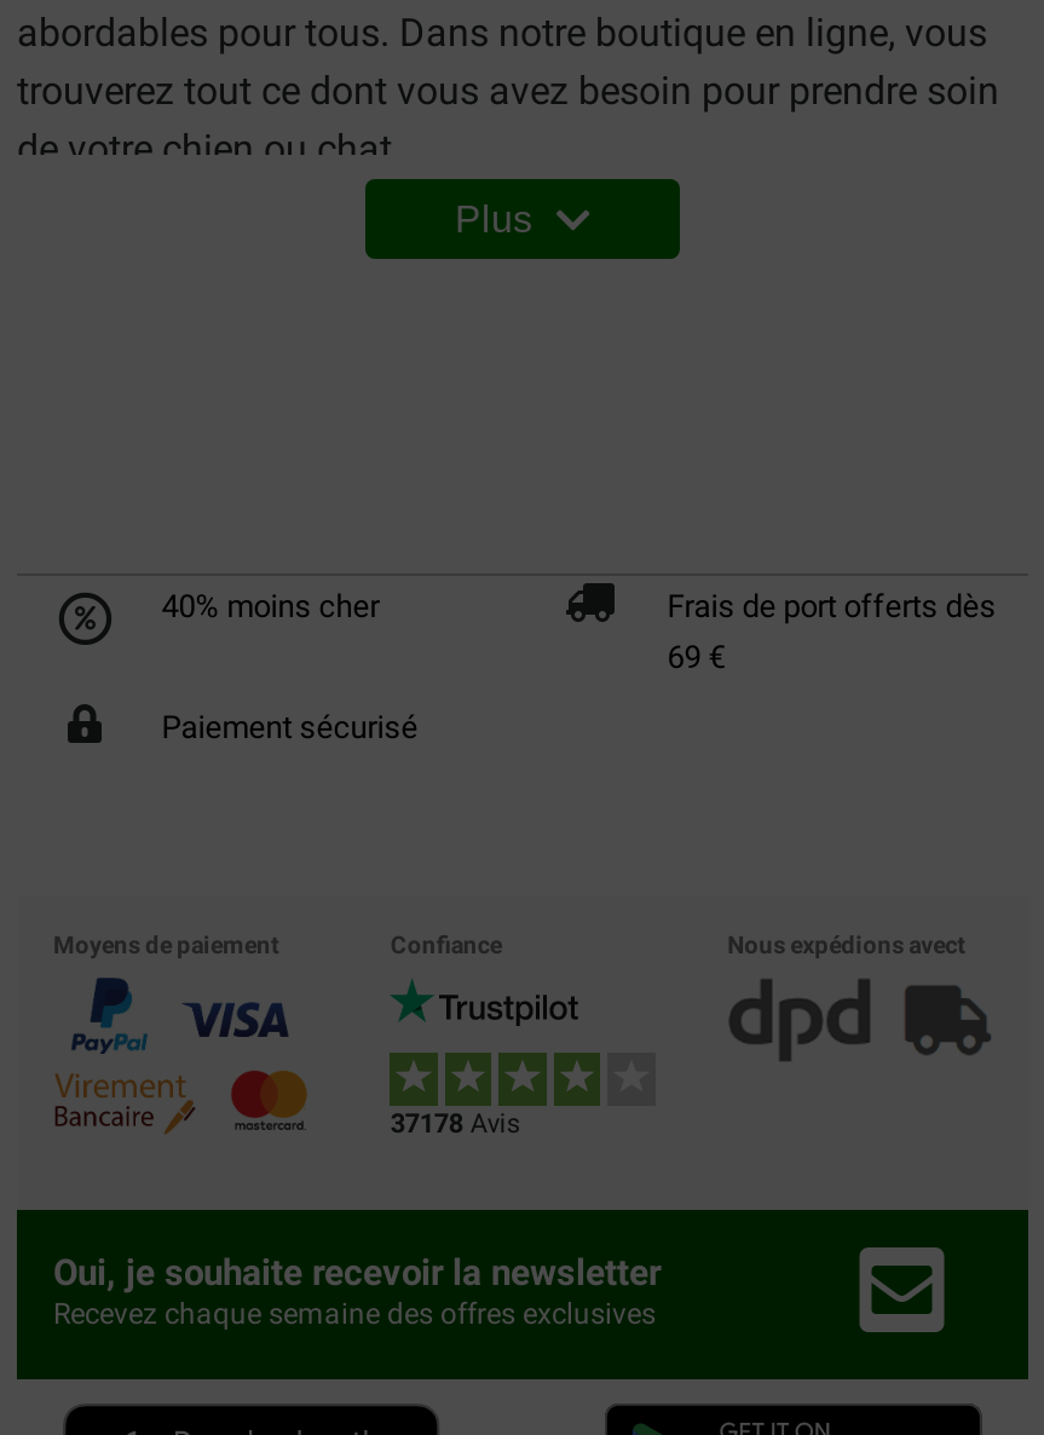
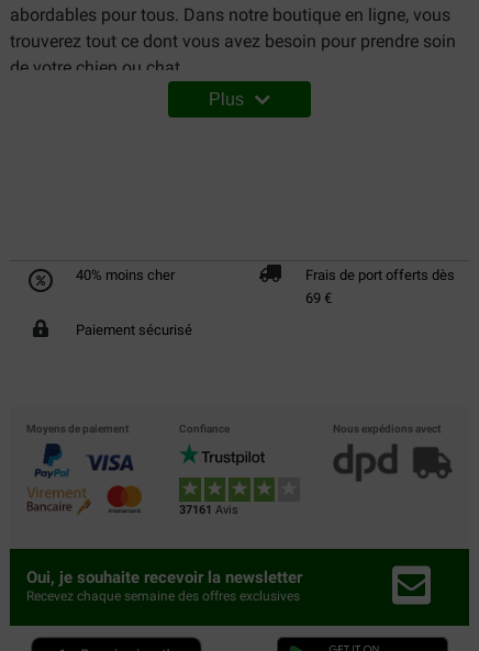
- 37178 Avis
+ 37161 Avis
